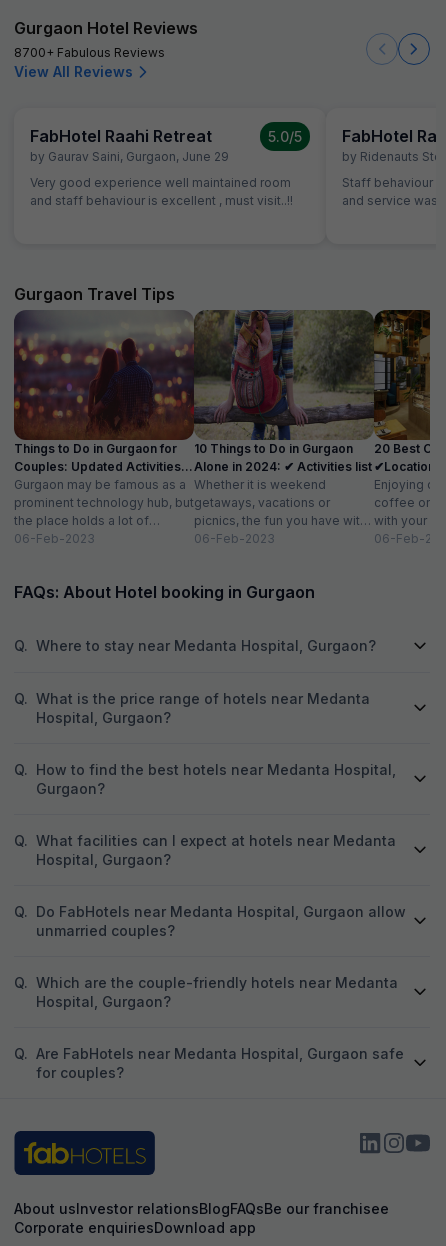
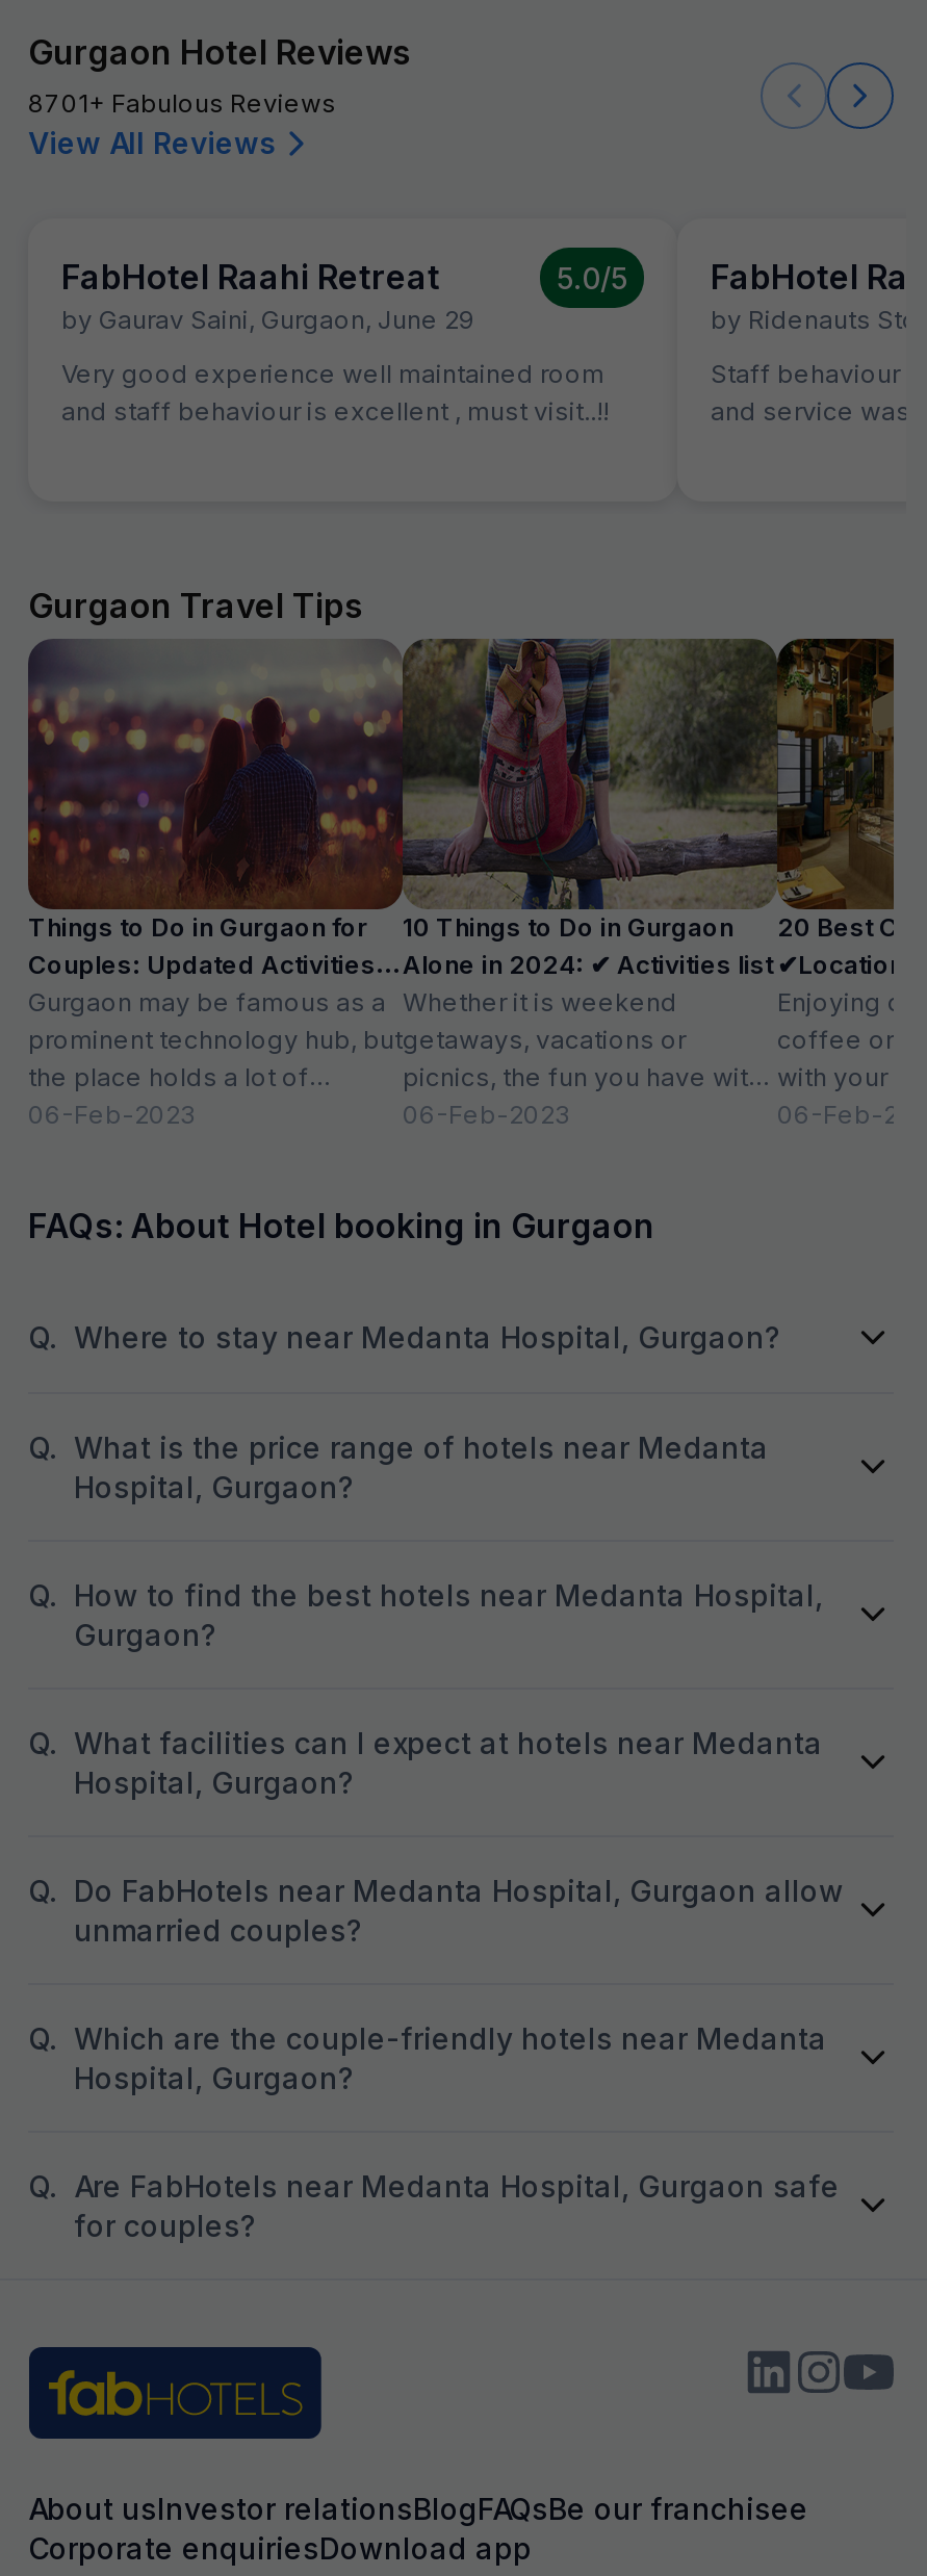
- 8700+ Fabulous Reviews
+ 8701+ Fabulous Reviews
